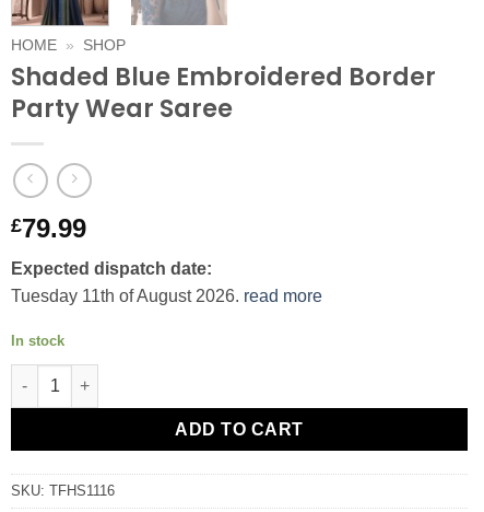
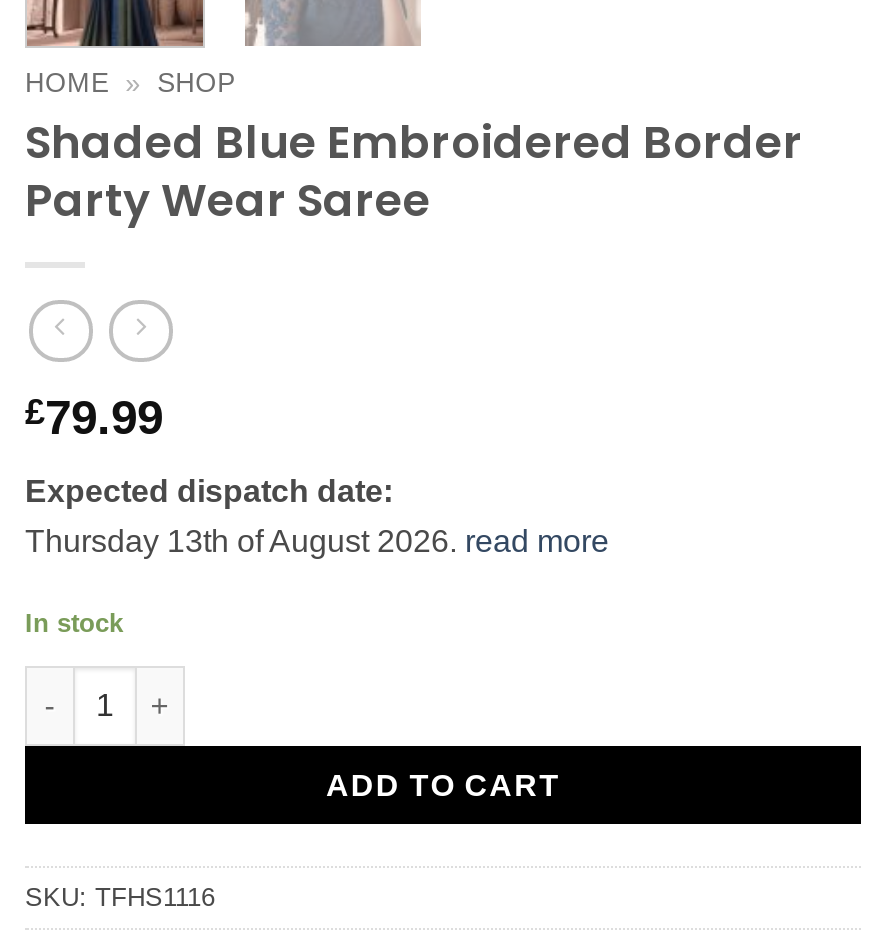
- Tuesday 11th of August 2026. read more
+ Thursday 13th of August 2026. read more
